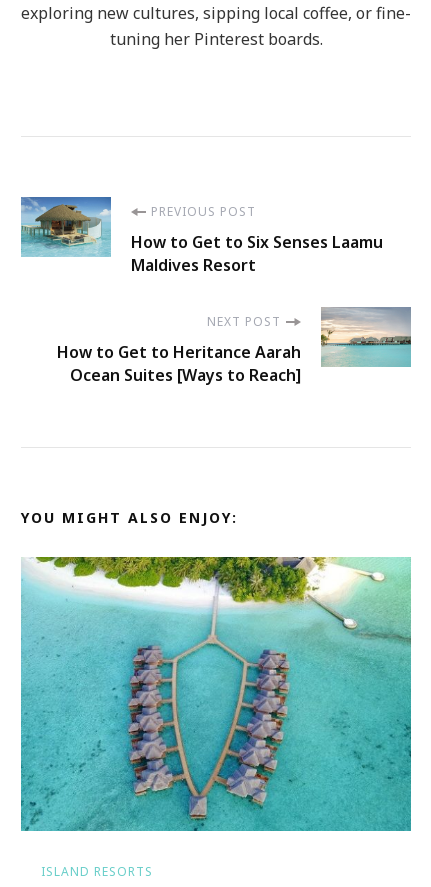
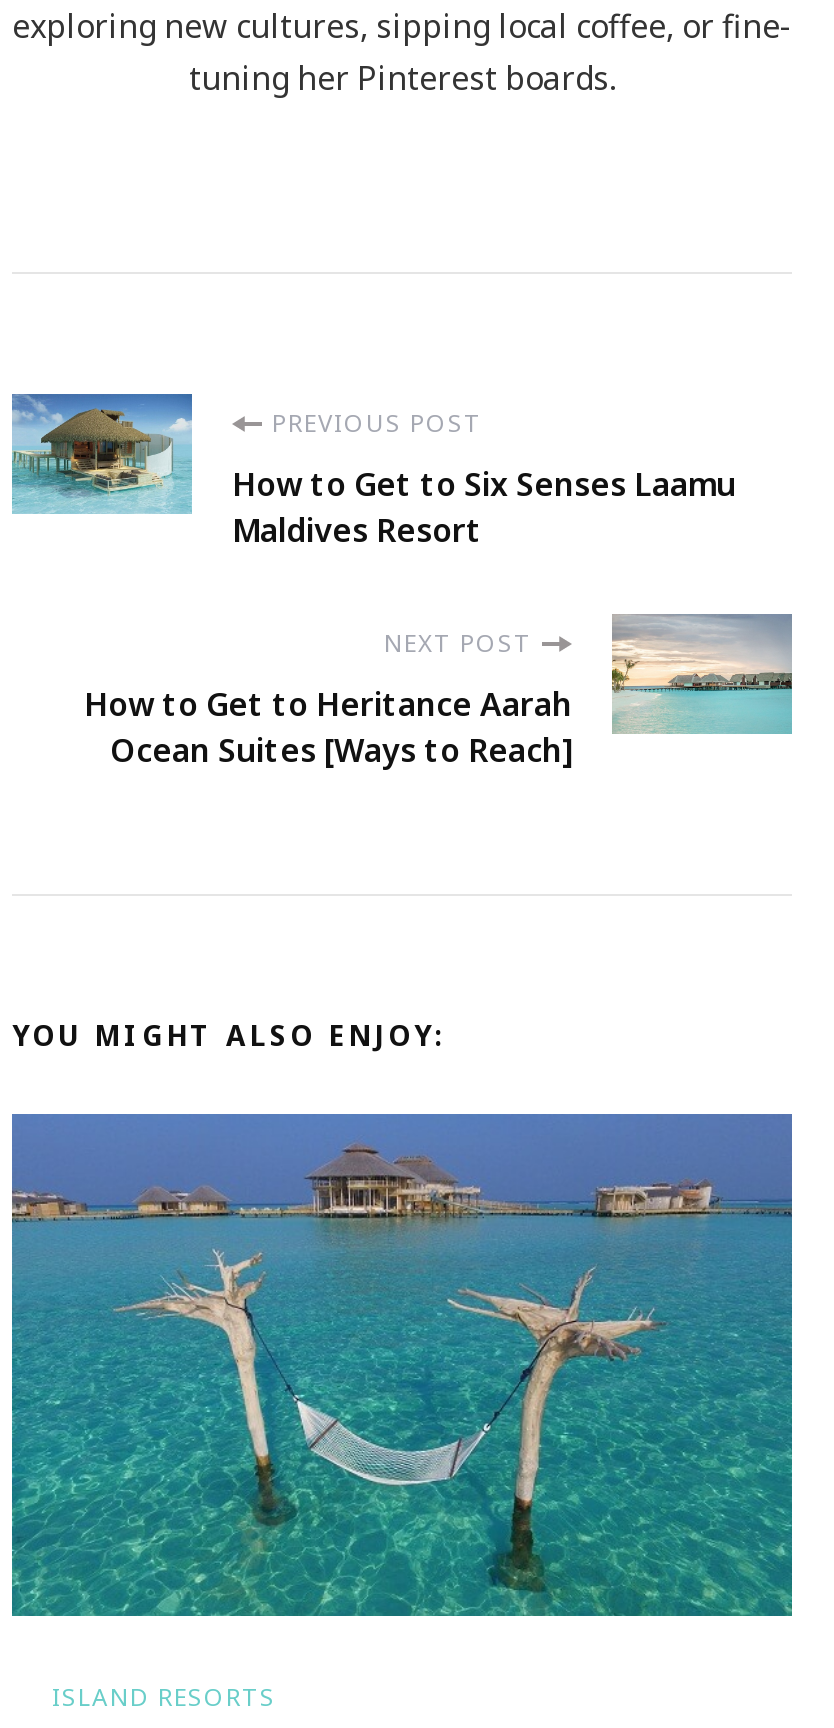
- [image]
+ [image]
